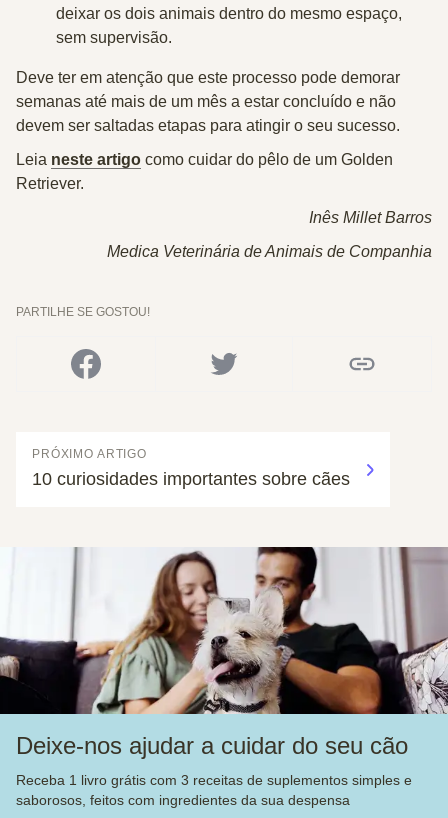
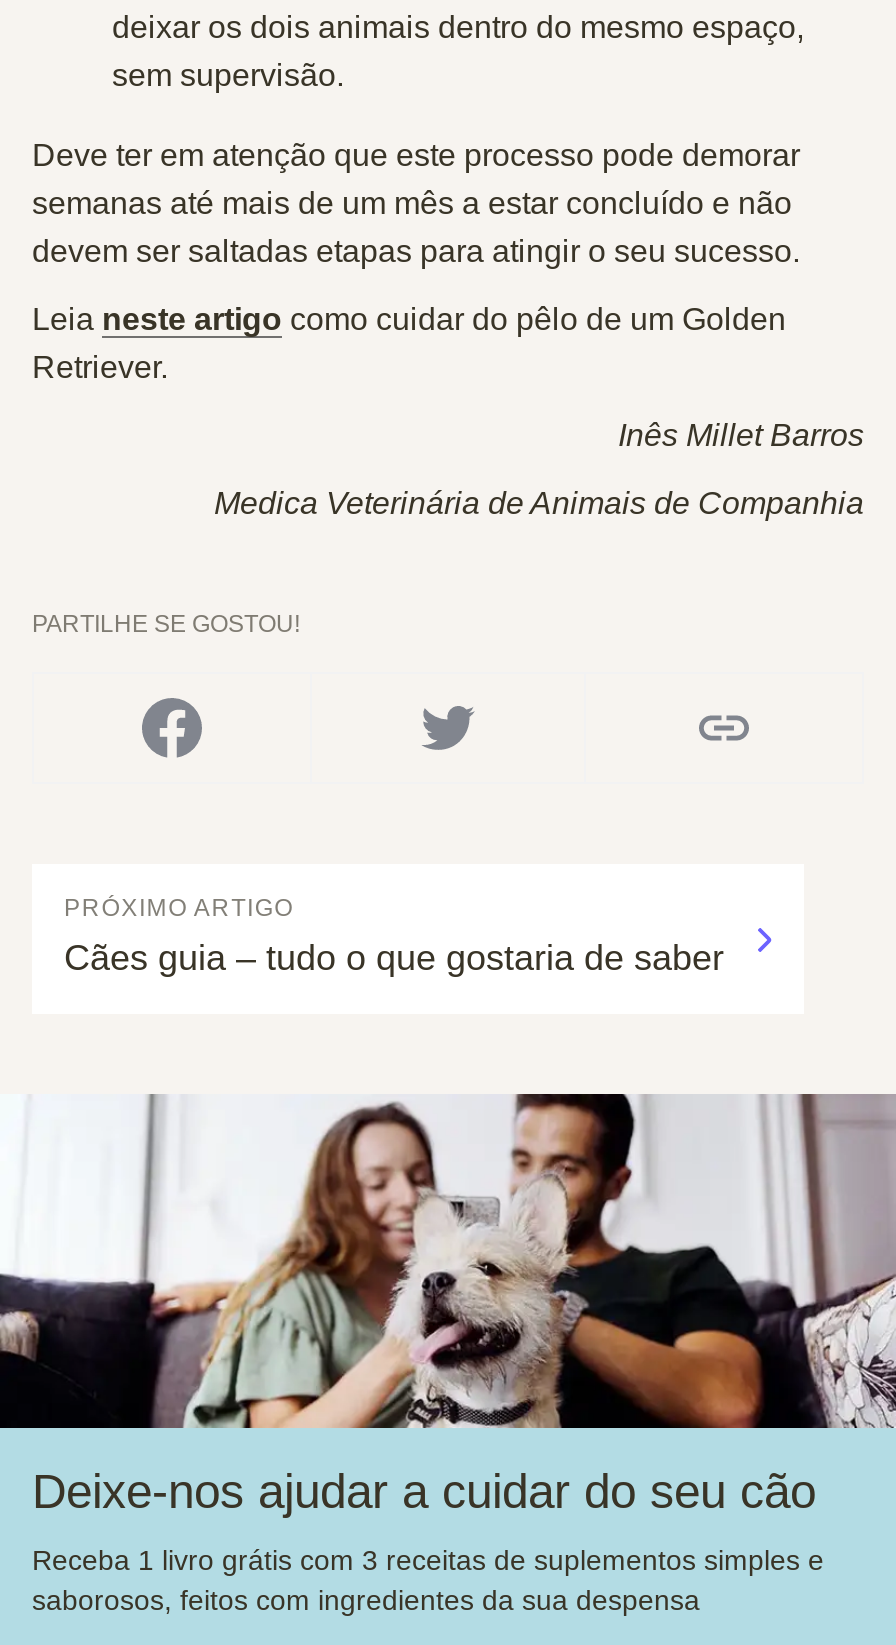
- 10 curiosidades importantes sobre cães
+ Cães guia – tudo o que gostaria de saber
